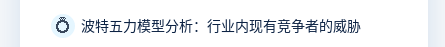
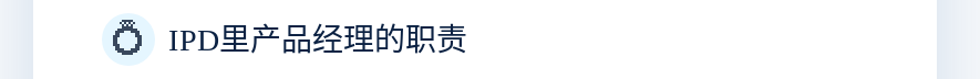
- 波特五力模型分析：行业内现有竞争者的威胁
+ IPD里产品经理的职责
